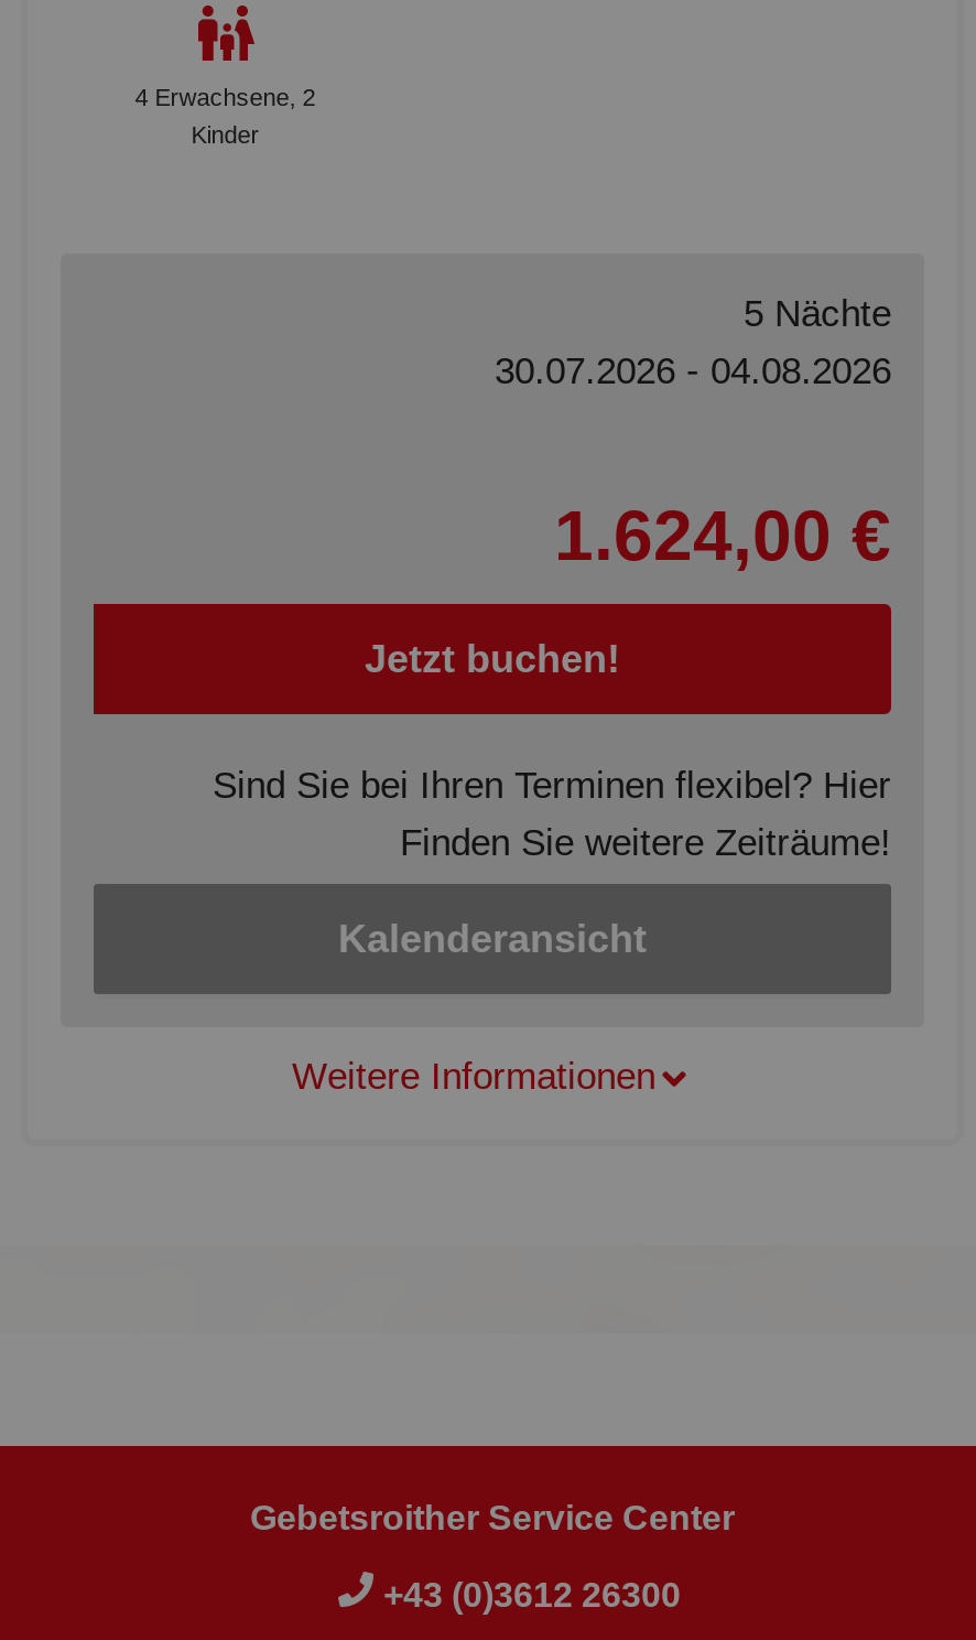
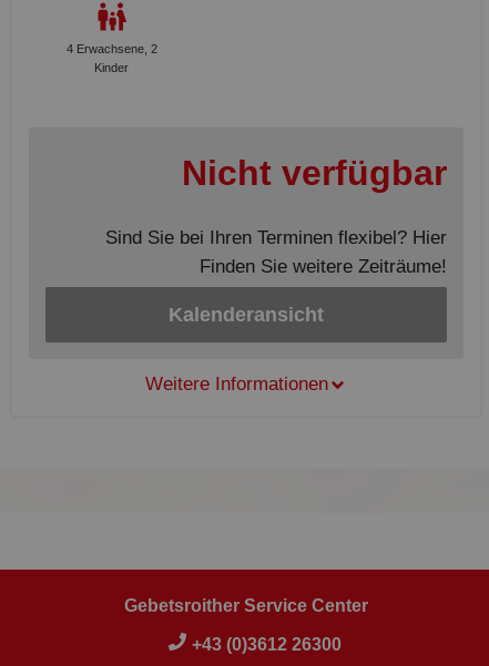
- 5 Nächte
- 30.07.2026 - 04.08.2026
- 1.624,00 €
- Jetzt buchen!
+ Nicht verfügbar
